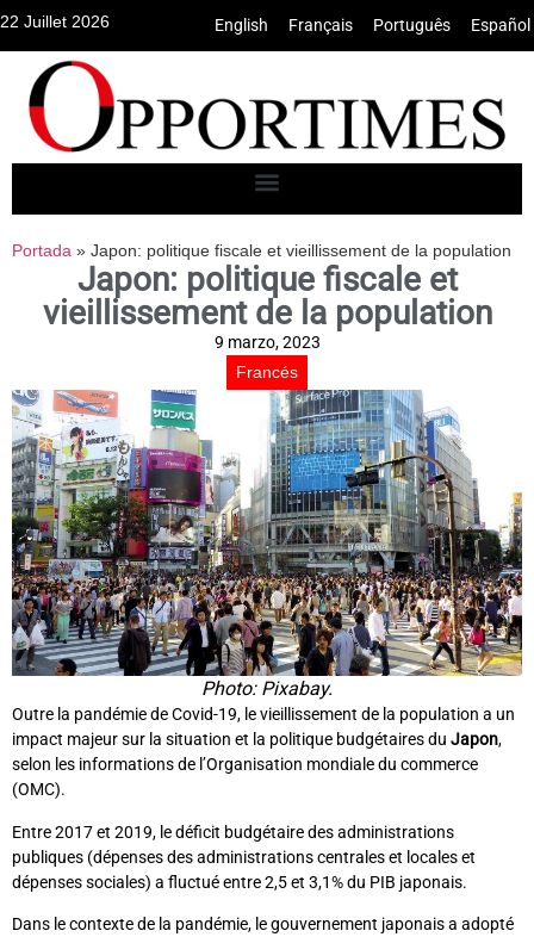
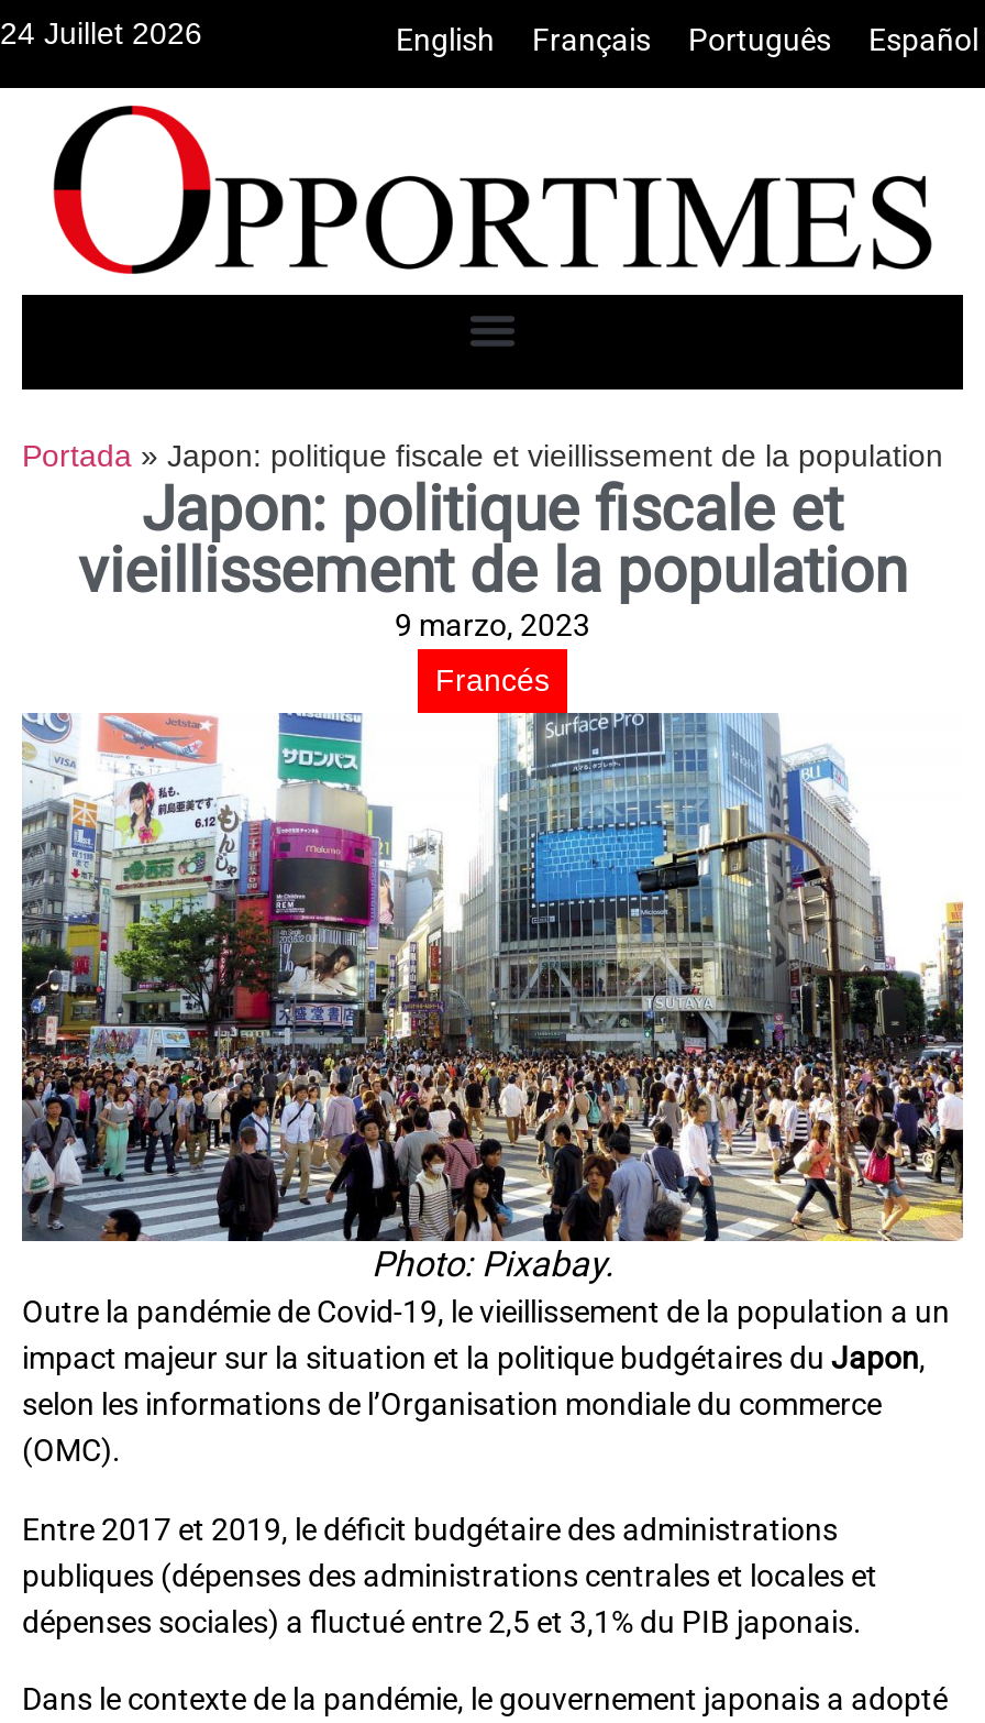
- 22 Juillet 2026
+ 24 Juillet 2026
